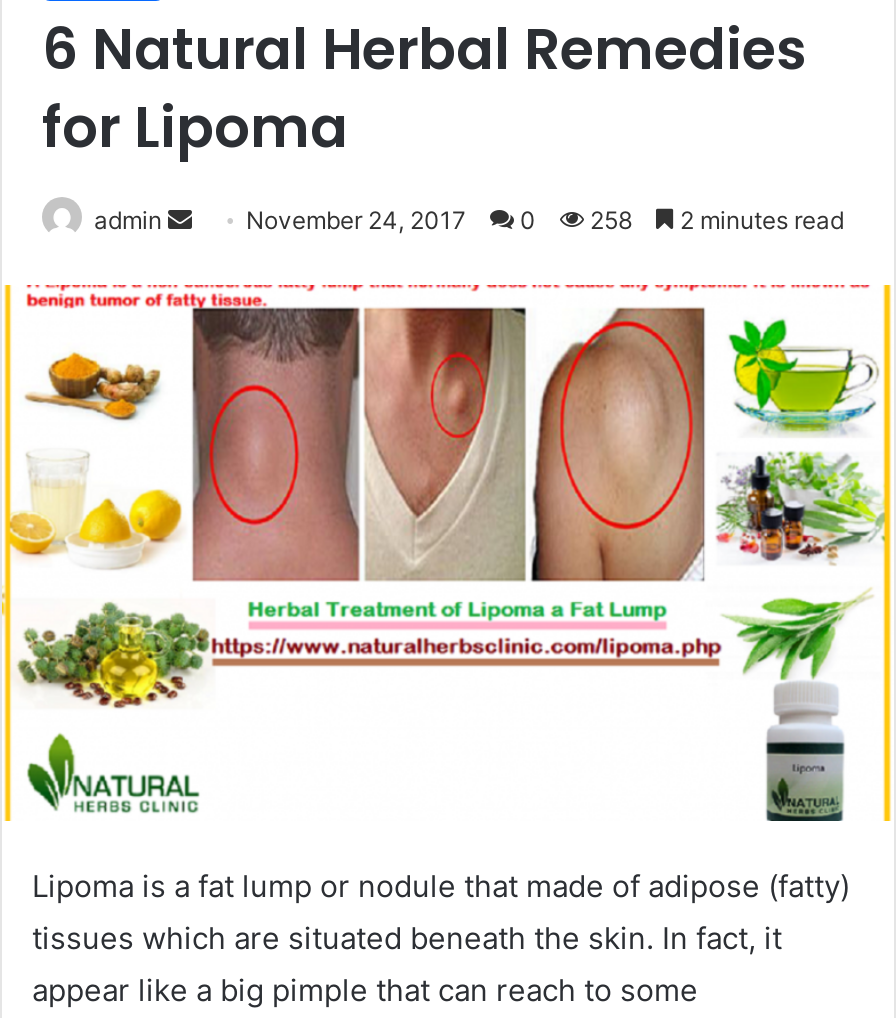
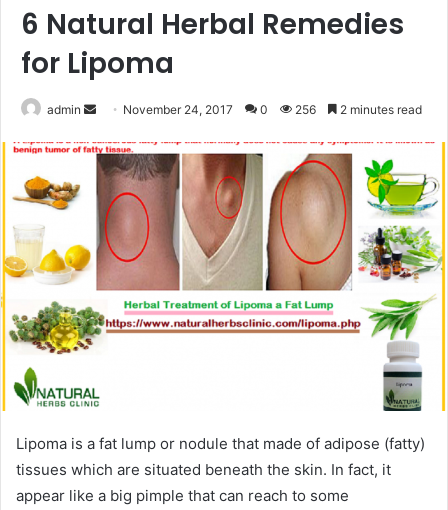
- 258
+ 256
